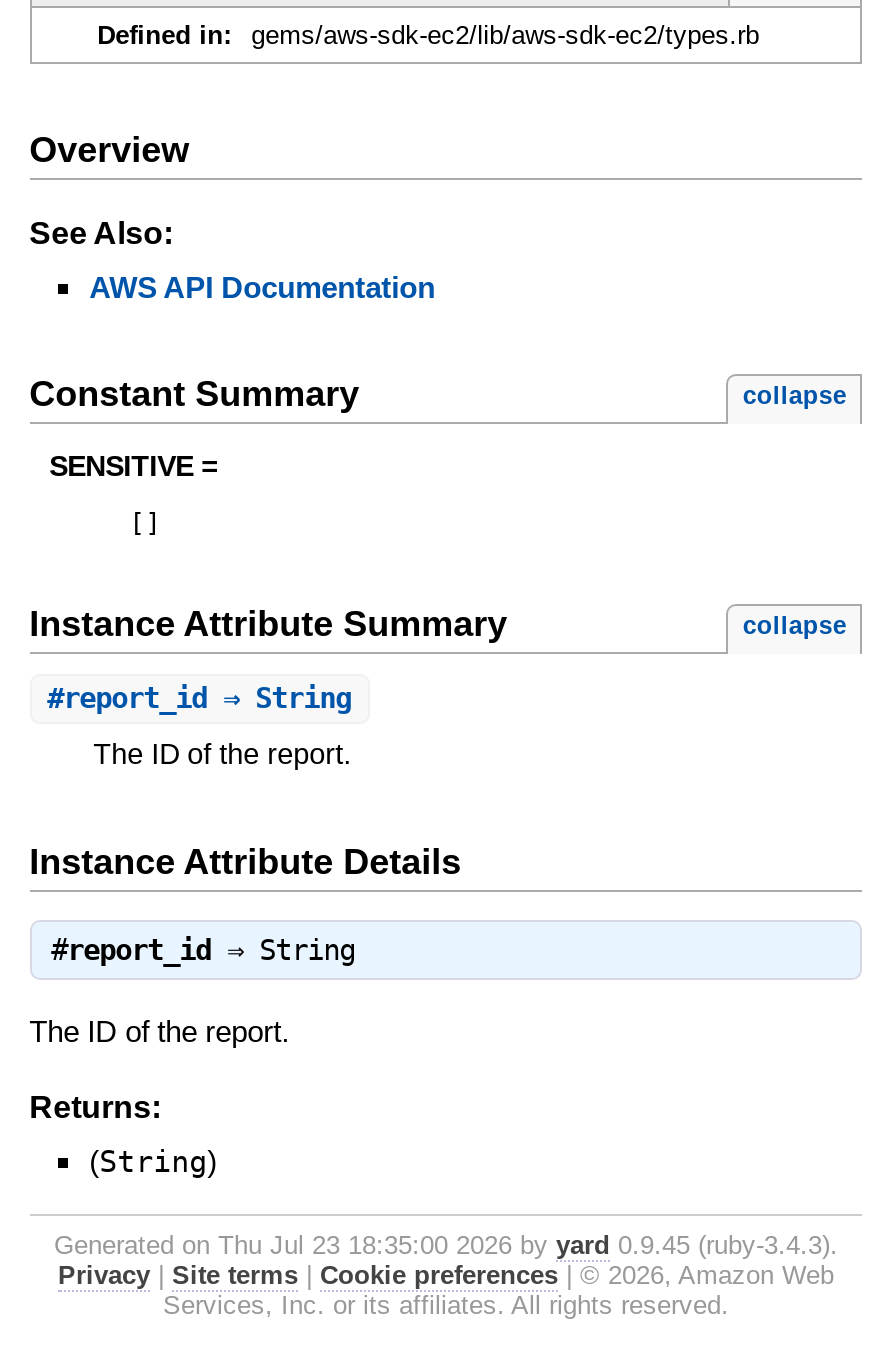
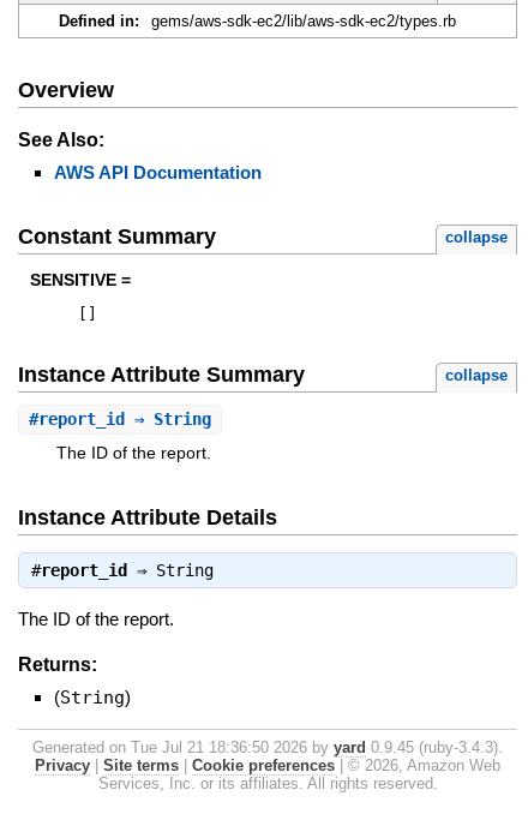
- Generated on Thu Jul 23 18:35:00 2026 by yard 0.9.45 (ruby-3.4.3).
+ Generated on Tue Jul 21 18:36:50 2026 by yard 0.9.45 (ruby-3.4.3).
